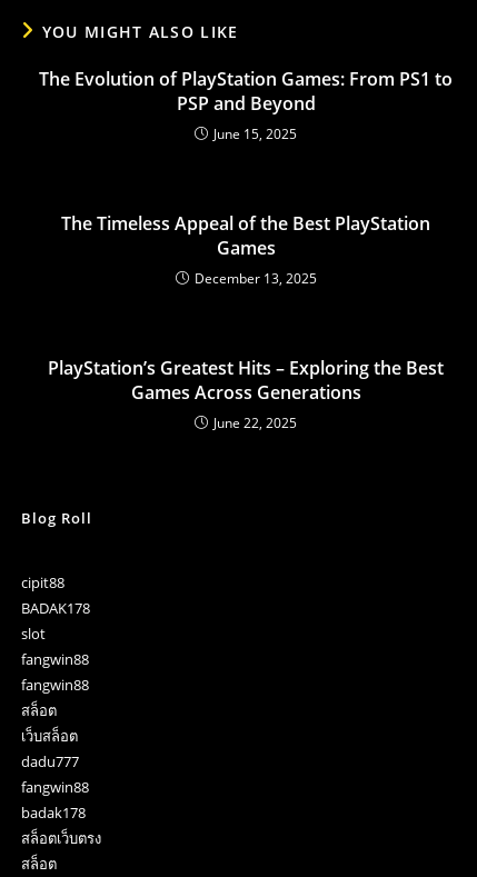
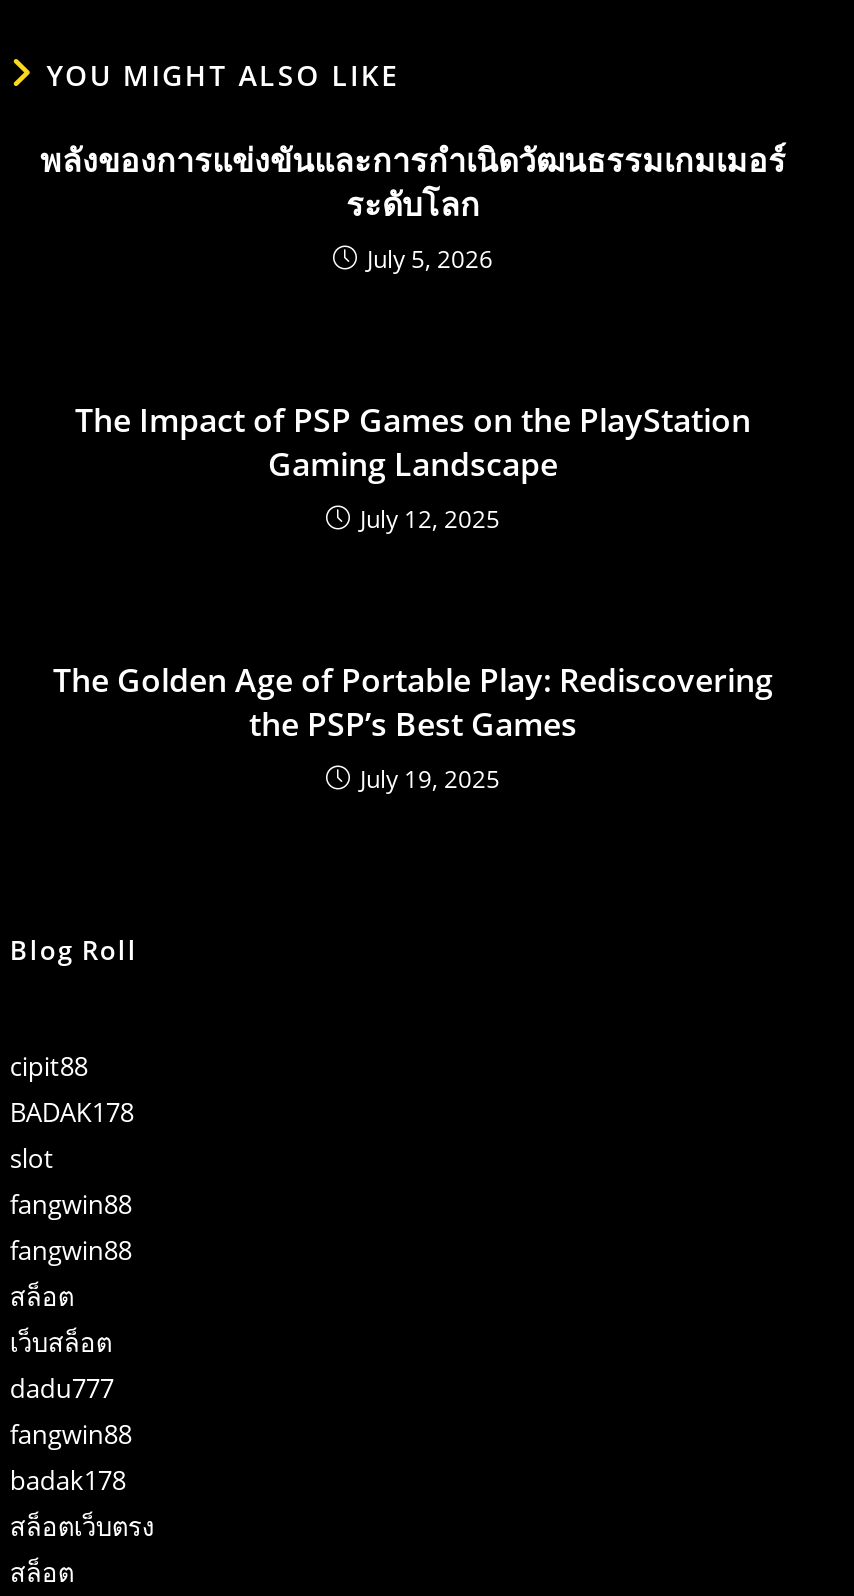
- The Evolution of PlayStation Games: From PS1 to
- PSP and Beyond
- June 15, 2025
+ พลังของการแข่งขันและการกำเนิดวัฒนธรรมเกมเมอร์
+ ระดับโลก
+ July 5, 2026

- The Timeless Appeal of the Best PlayStation
- Games
- December 13, 2025
+ The Impact of PSP Games on the PlayStation
+ Gaming Landscape
+ July 12, 2025

- PlayStation’s Greatest Hits – Exploring the Best
- Games Across Generations
- June 22, 2025
+ The Golden Age of Portable Play: Rediscovering
+ the PSP’s Best Games
+ July 19, 2025
